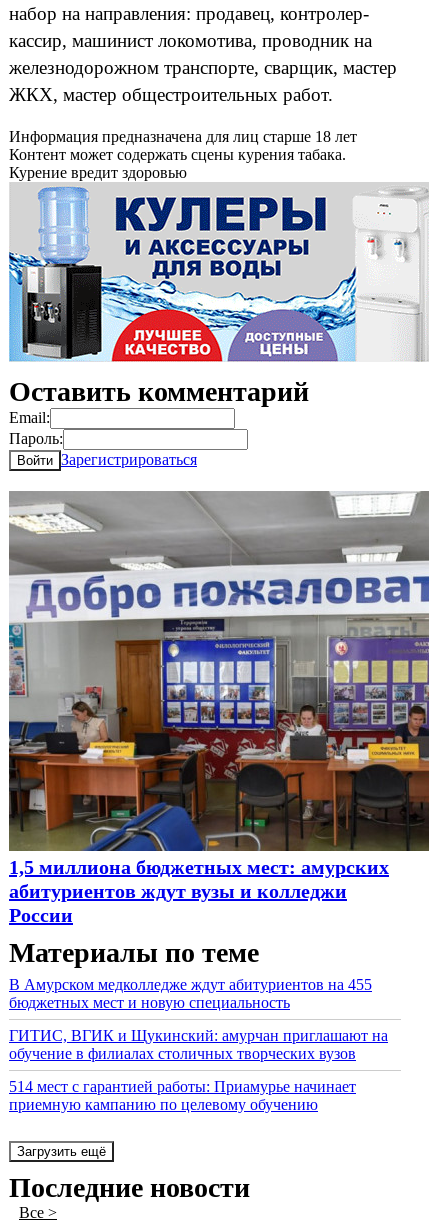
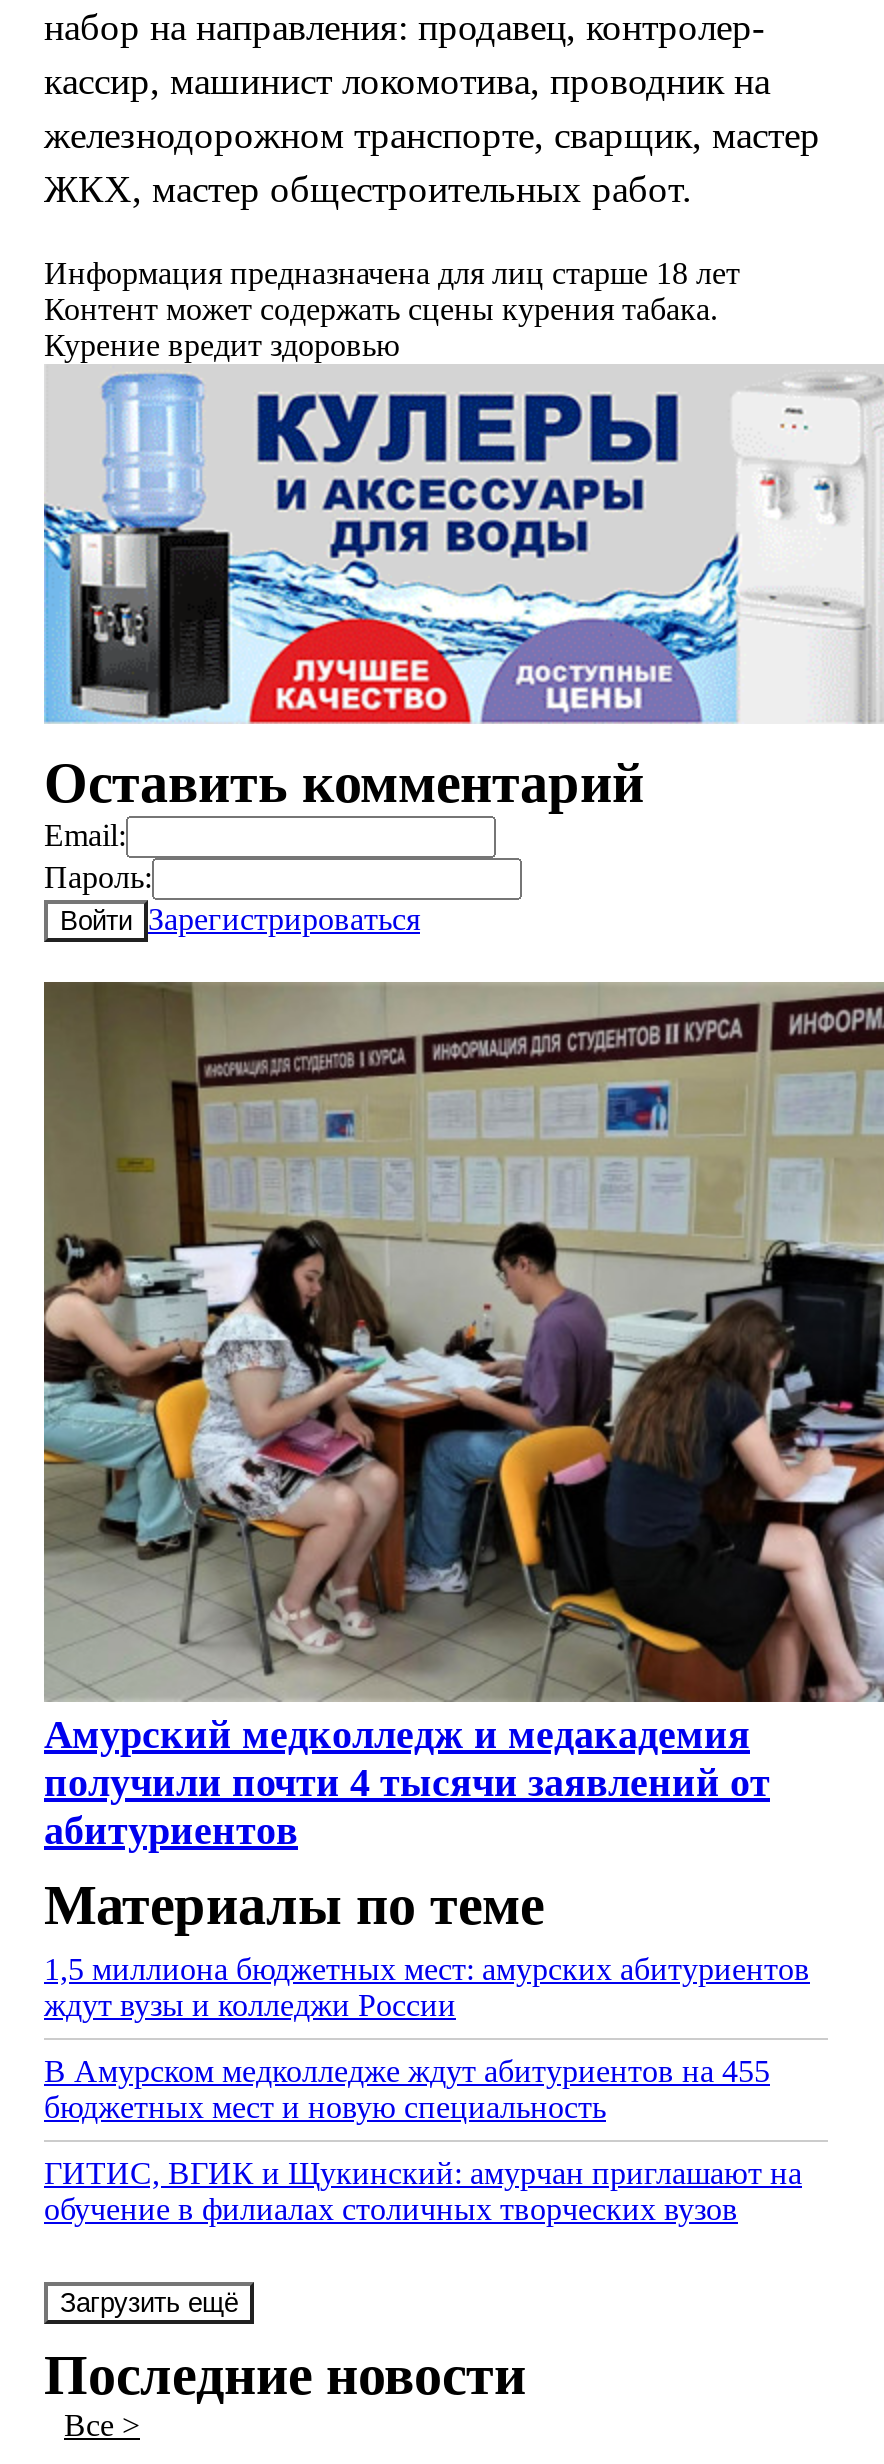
- [image]
- 1,5 миллиона бюджетных мест: амурских
- абитуриентов ждут вузы и колледжи
- России
+ [image]
+ Амурский медколледж и медакадемия
+ получили почти 4 тысячи заявлений от
+ абитуриентов

+ 1,5 миллиона бюджетных мест: амурских абитуриентов
+ ждут вузы и колледжи России

moved down: В Амурском медколледже ждут абитуриентов на 455 | бюджетных мест и новую специальность | ГИТИС, ВГИК и Щукинский: амурчан приглашают на | обучение в филиалах столичных творческих вузов

- 514 мест с гарантией работы: Приамурье начинает
- приемную кампанию по целевому обучению
